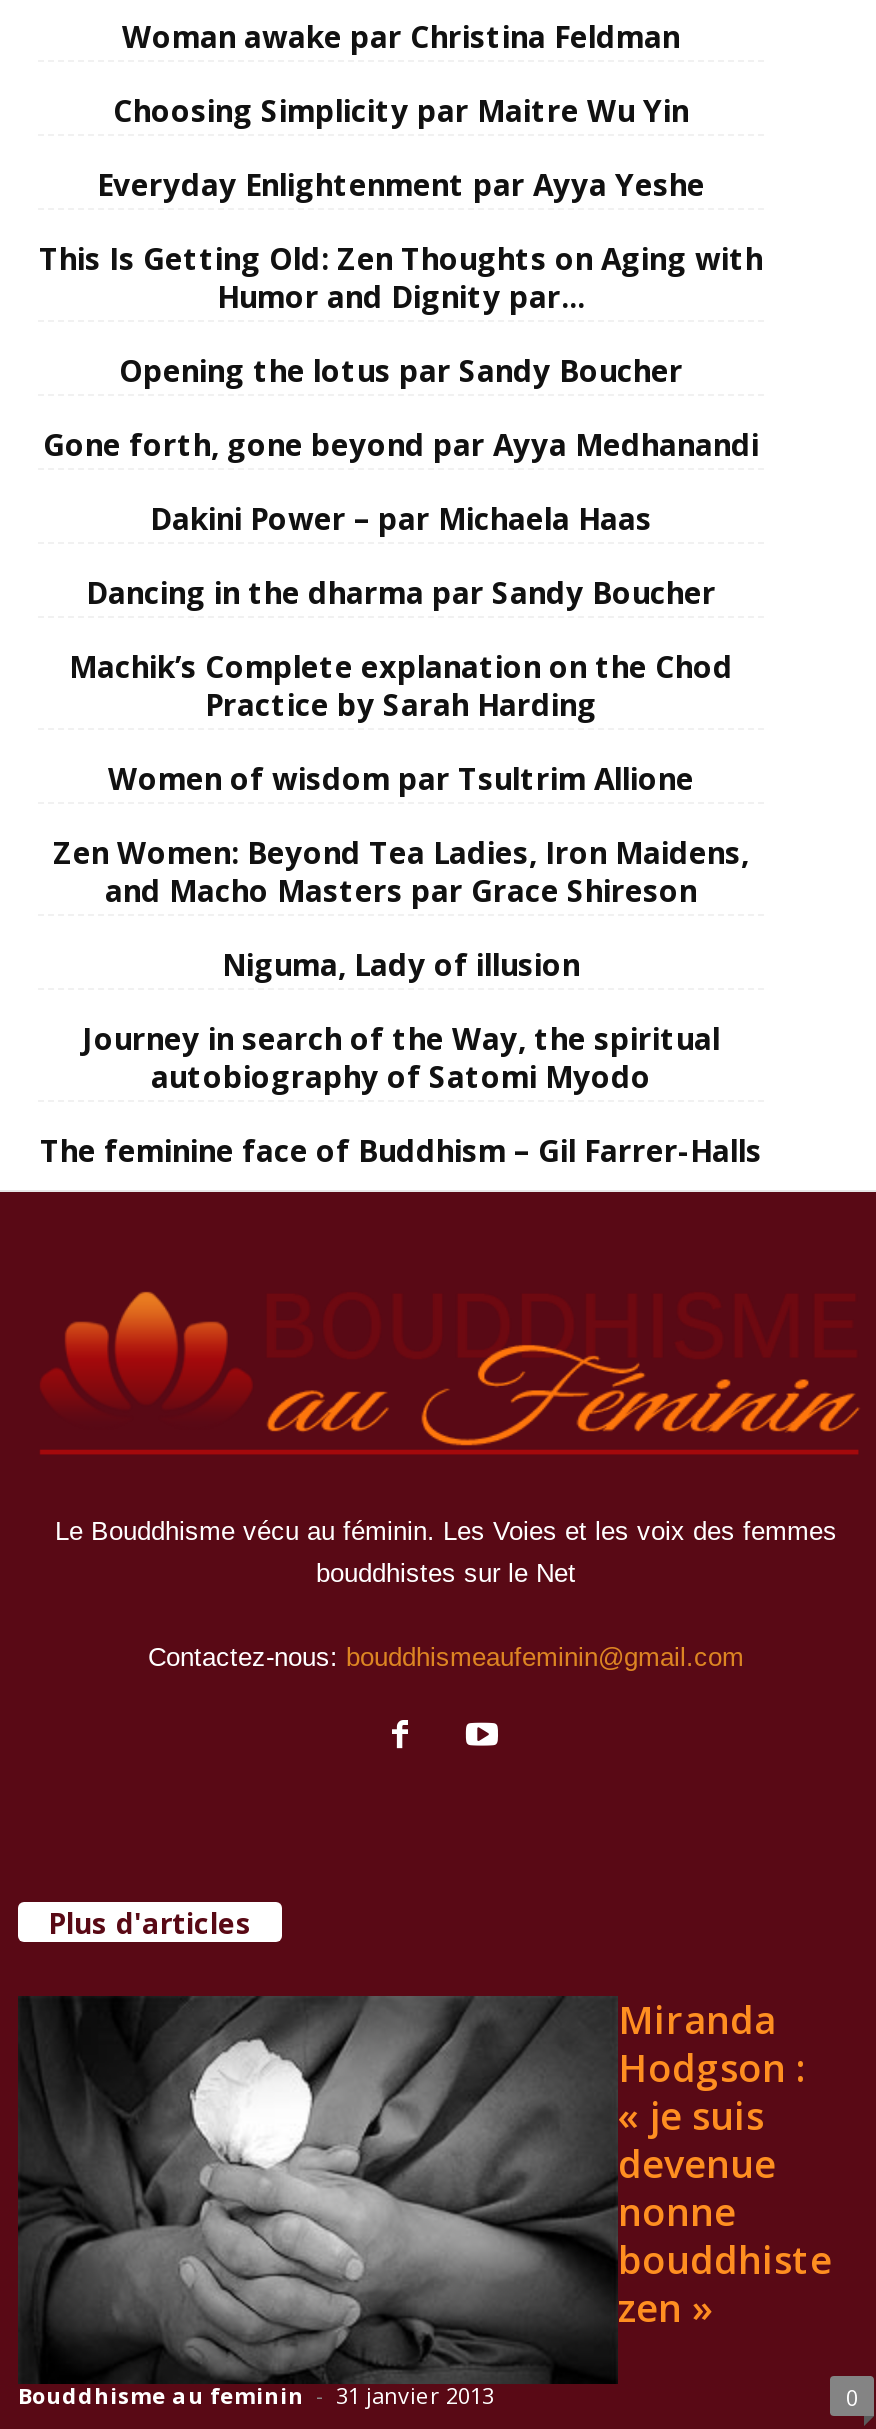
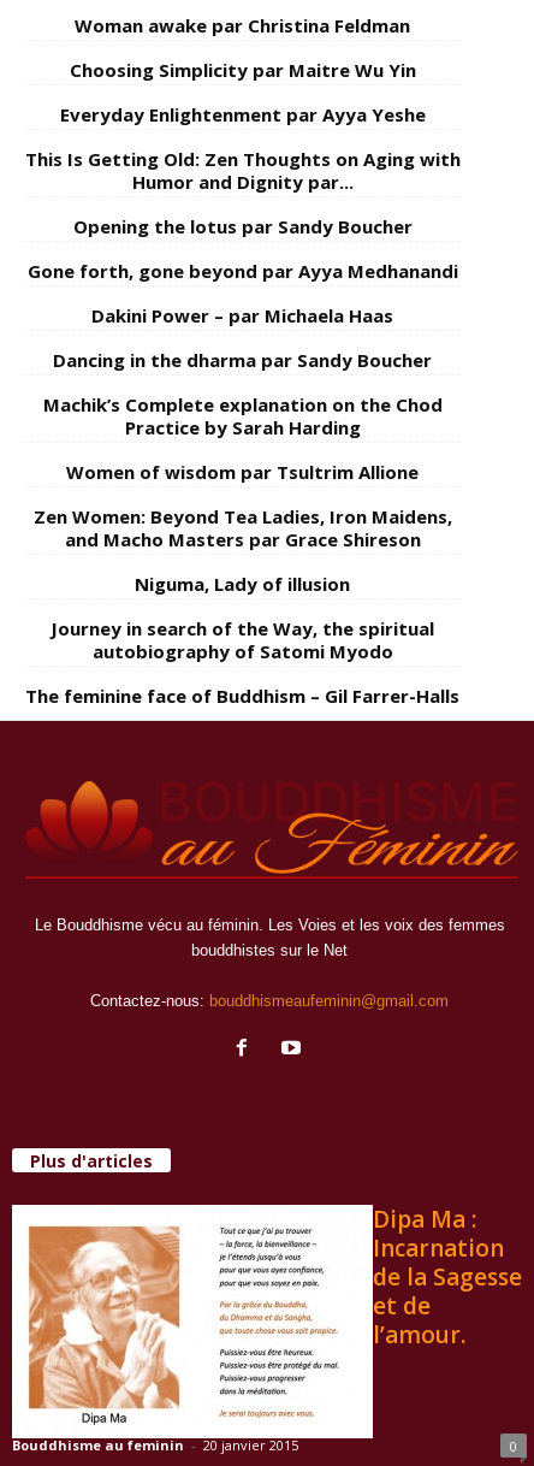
- [image]
- Miranda
- Hodgson :
- « je suis
- devenue
- nonne
- bouddhiste
- zen »
+ [image]
+ Dipa Ma :
+ Incarnation
+ de la Sagesse
+ et de
+ l’amour.

- Bouddhisme au feminin - 31 janvier 2013
+ Bouddhisme au feminin - 20 janvier 2015
